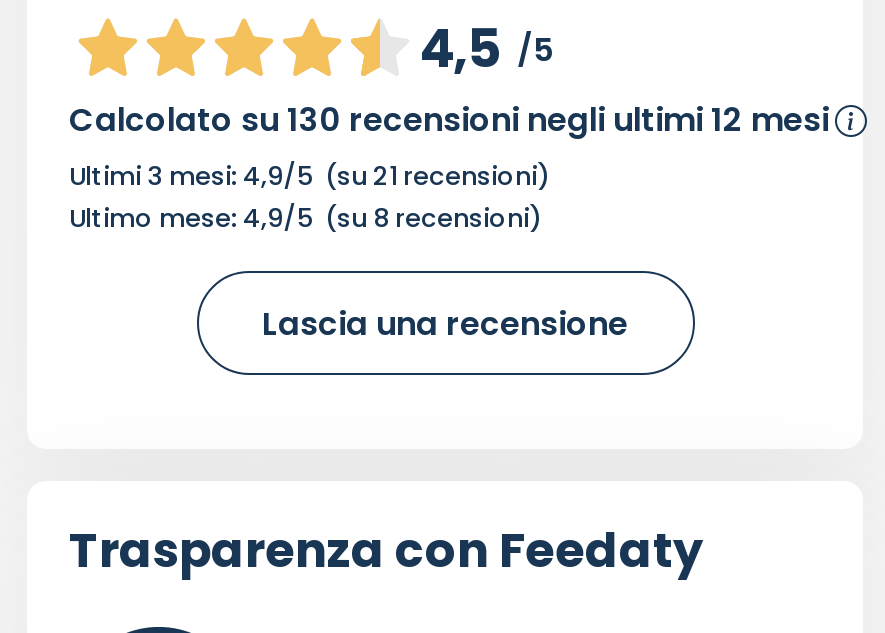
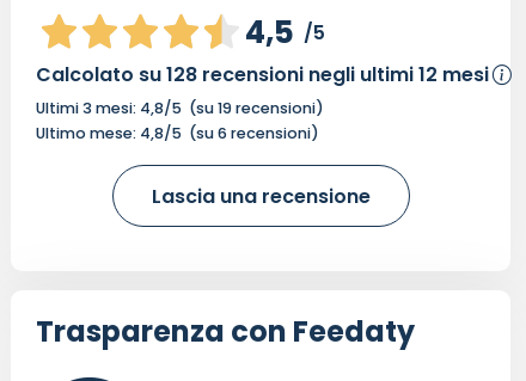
- Calcolato su 130 recensioni negli ultimi 12 mesi
+ Calcolato su 128 recensioni negli ultimi 12 mesi

- Ultimi 3 mesi: 4,9/5 (su 21 recensioni)
+ Ultimi 3 mesi: 4,8/5 (su 19 recensioni)

- Ultimo mese: 4,9/5 (su 8 recensioni)
+ Ultimo mese: 4,8/5 (su 6 recensioni)
